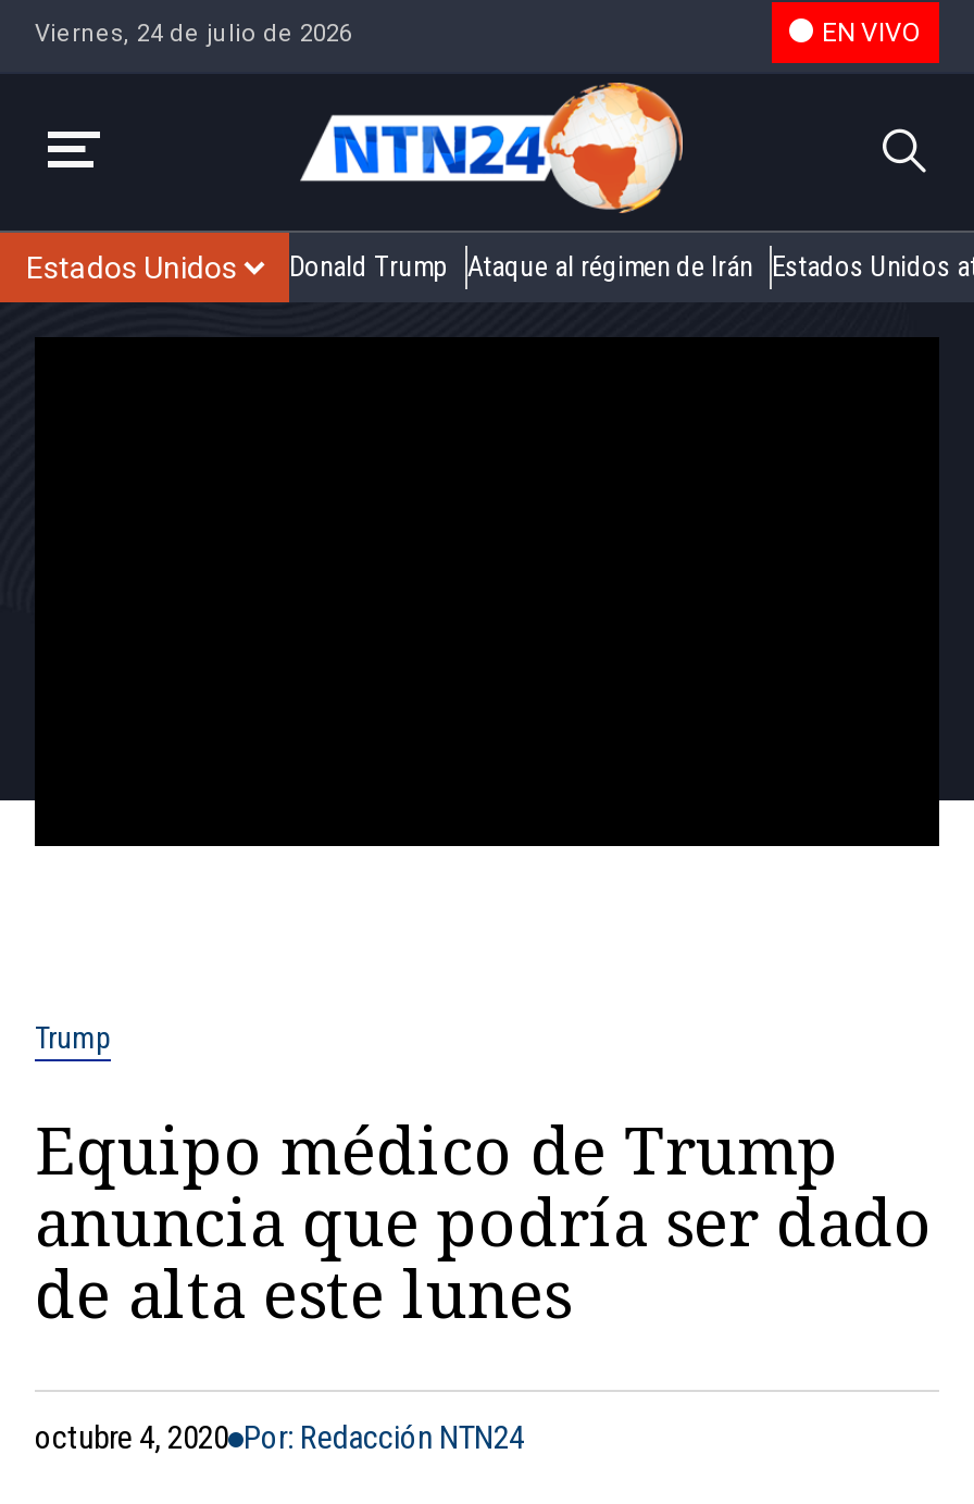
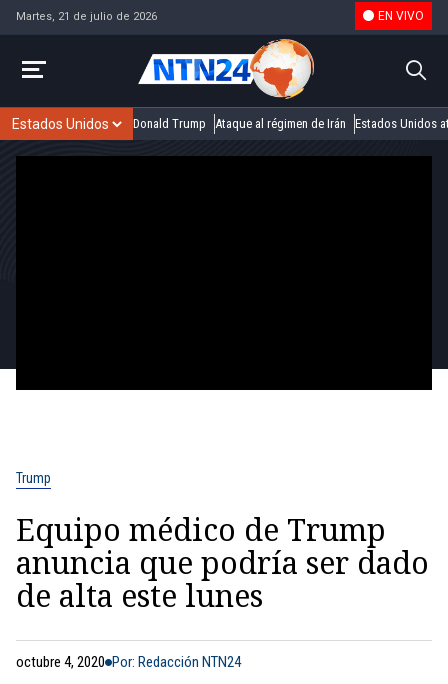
- Viernes, 24 de julio de 2026
+ Martes, 21 de julio de 2026
